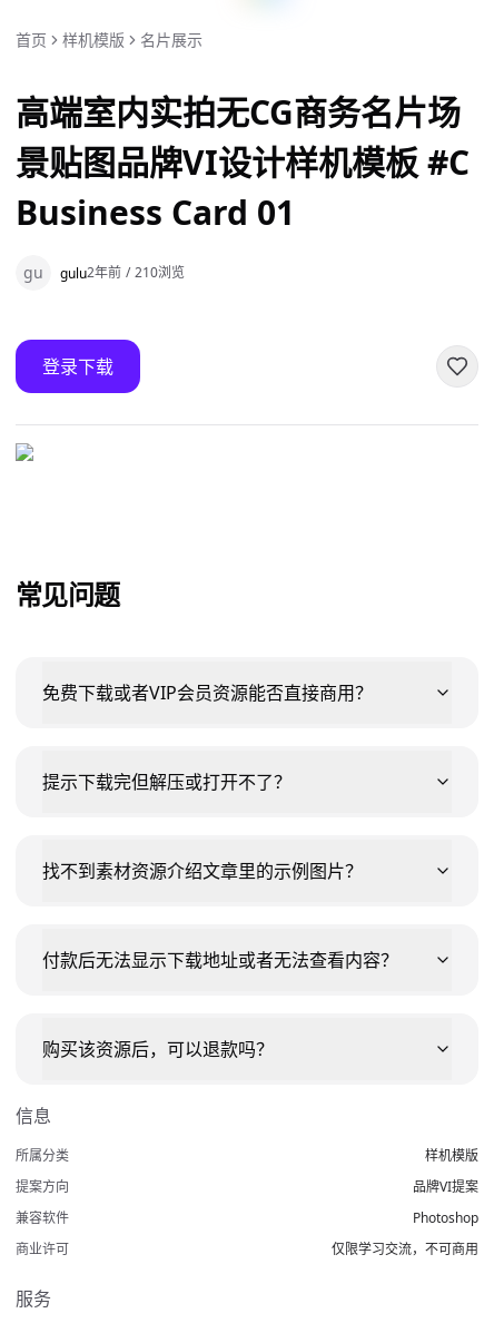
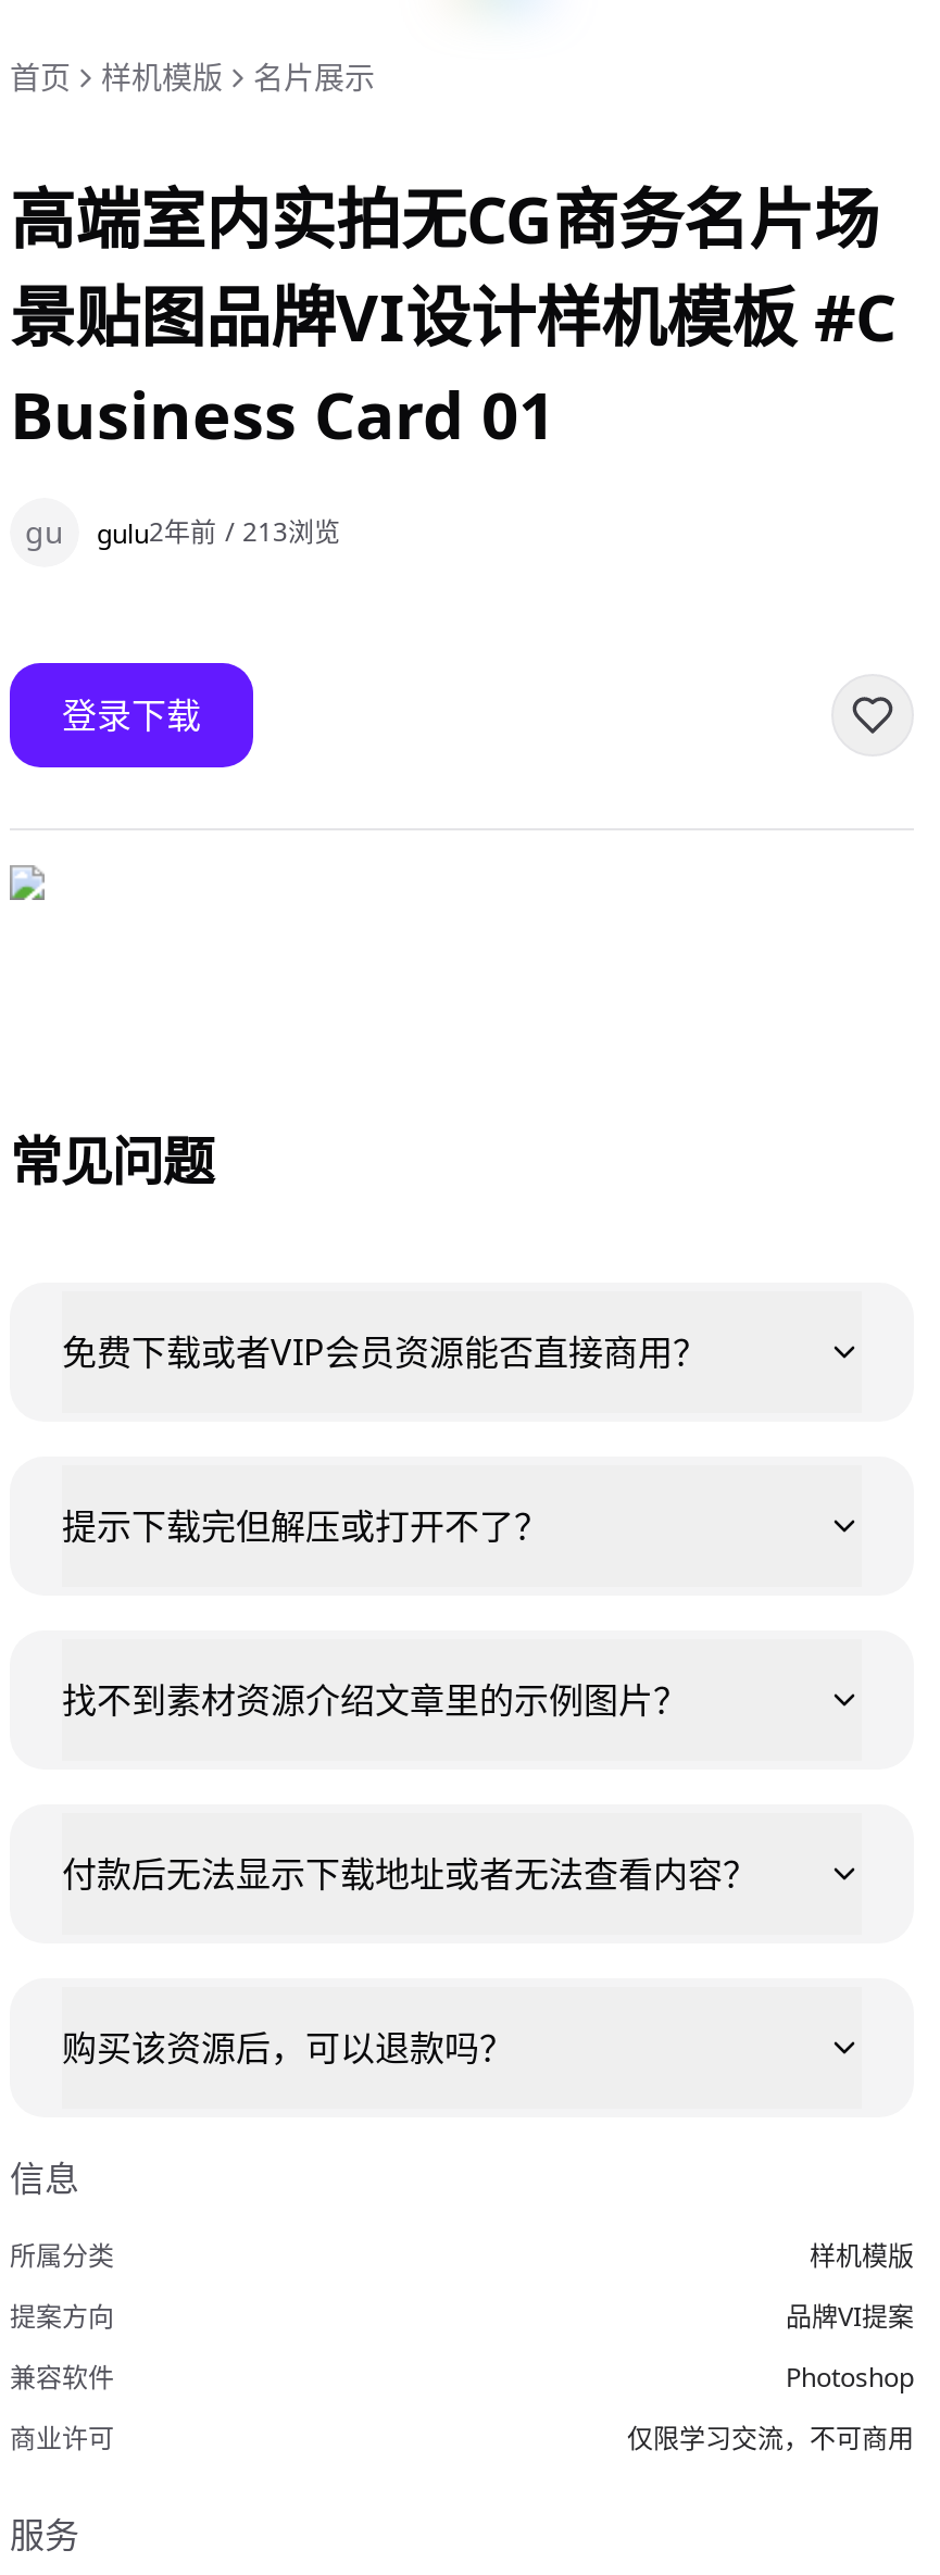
- gulu2年前 / 210浏览
+ gulu2年前 / 213浏览
